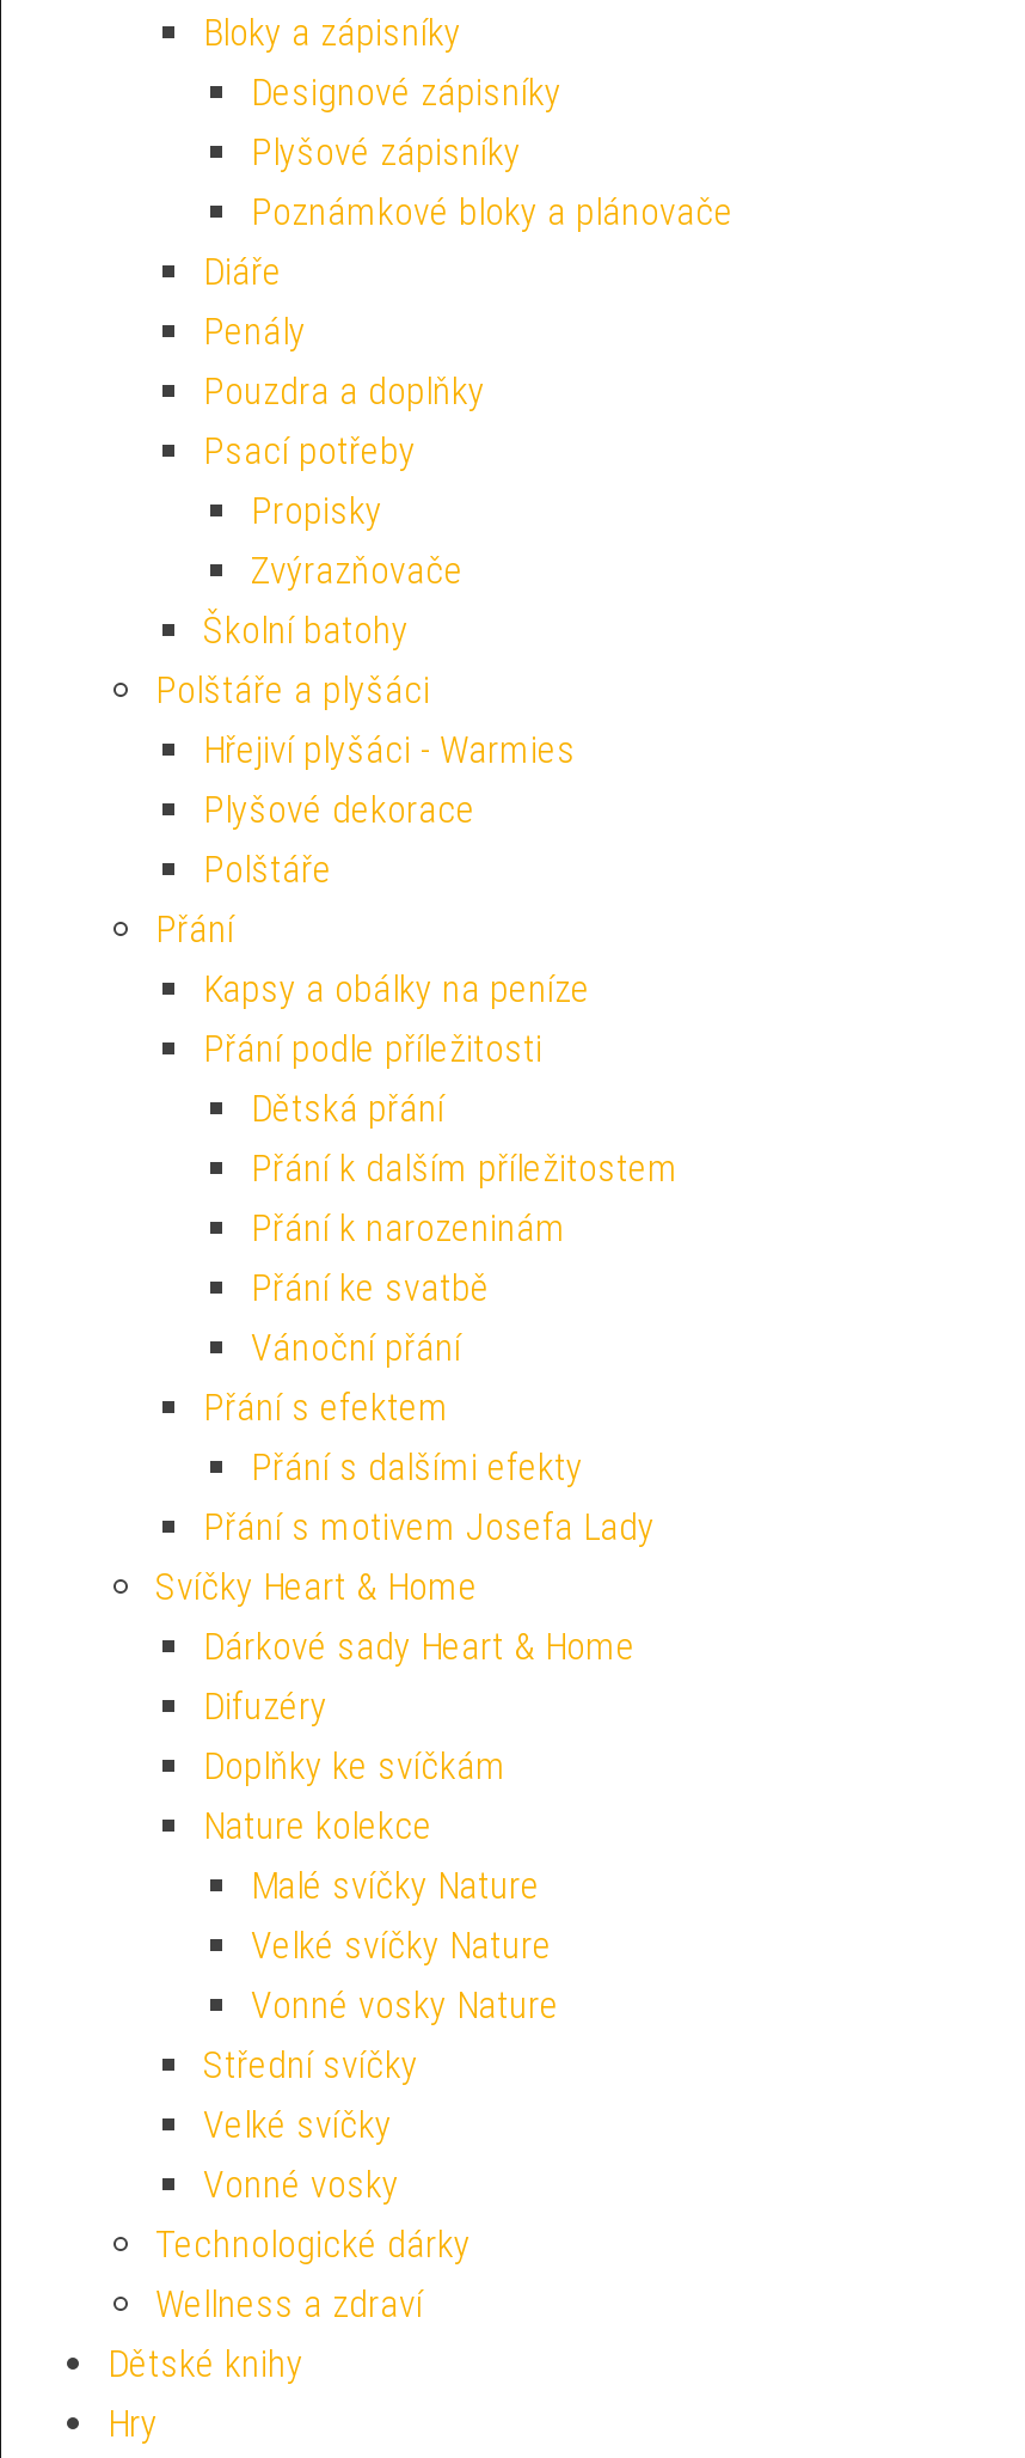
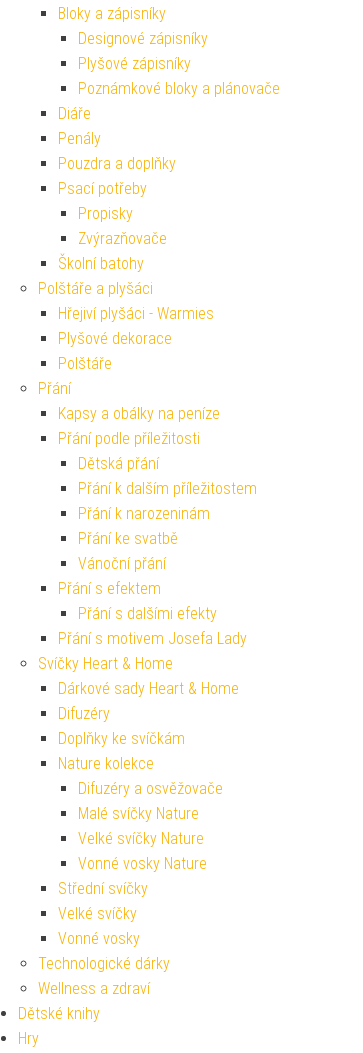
+ Difuzéry a osvěžovače
